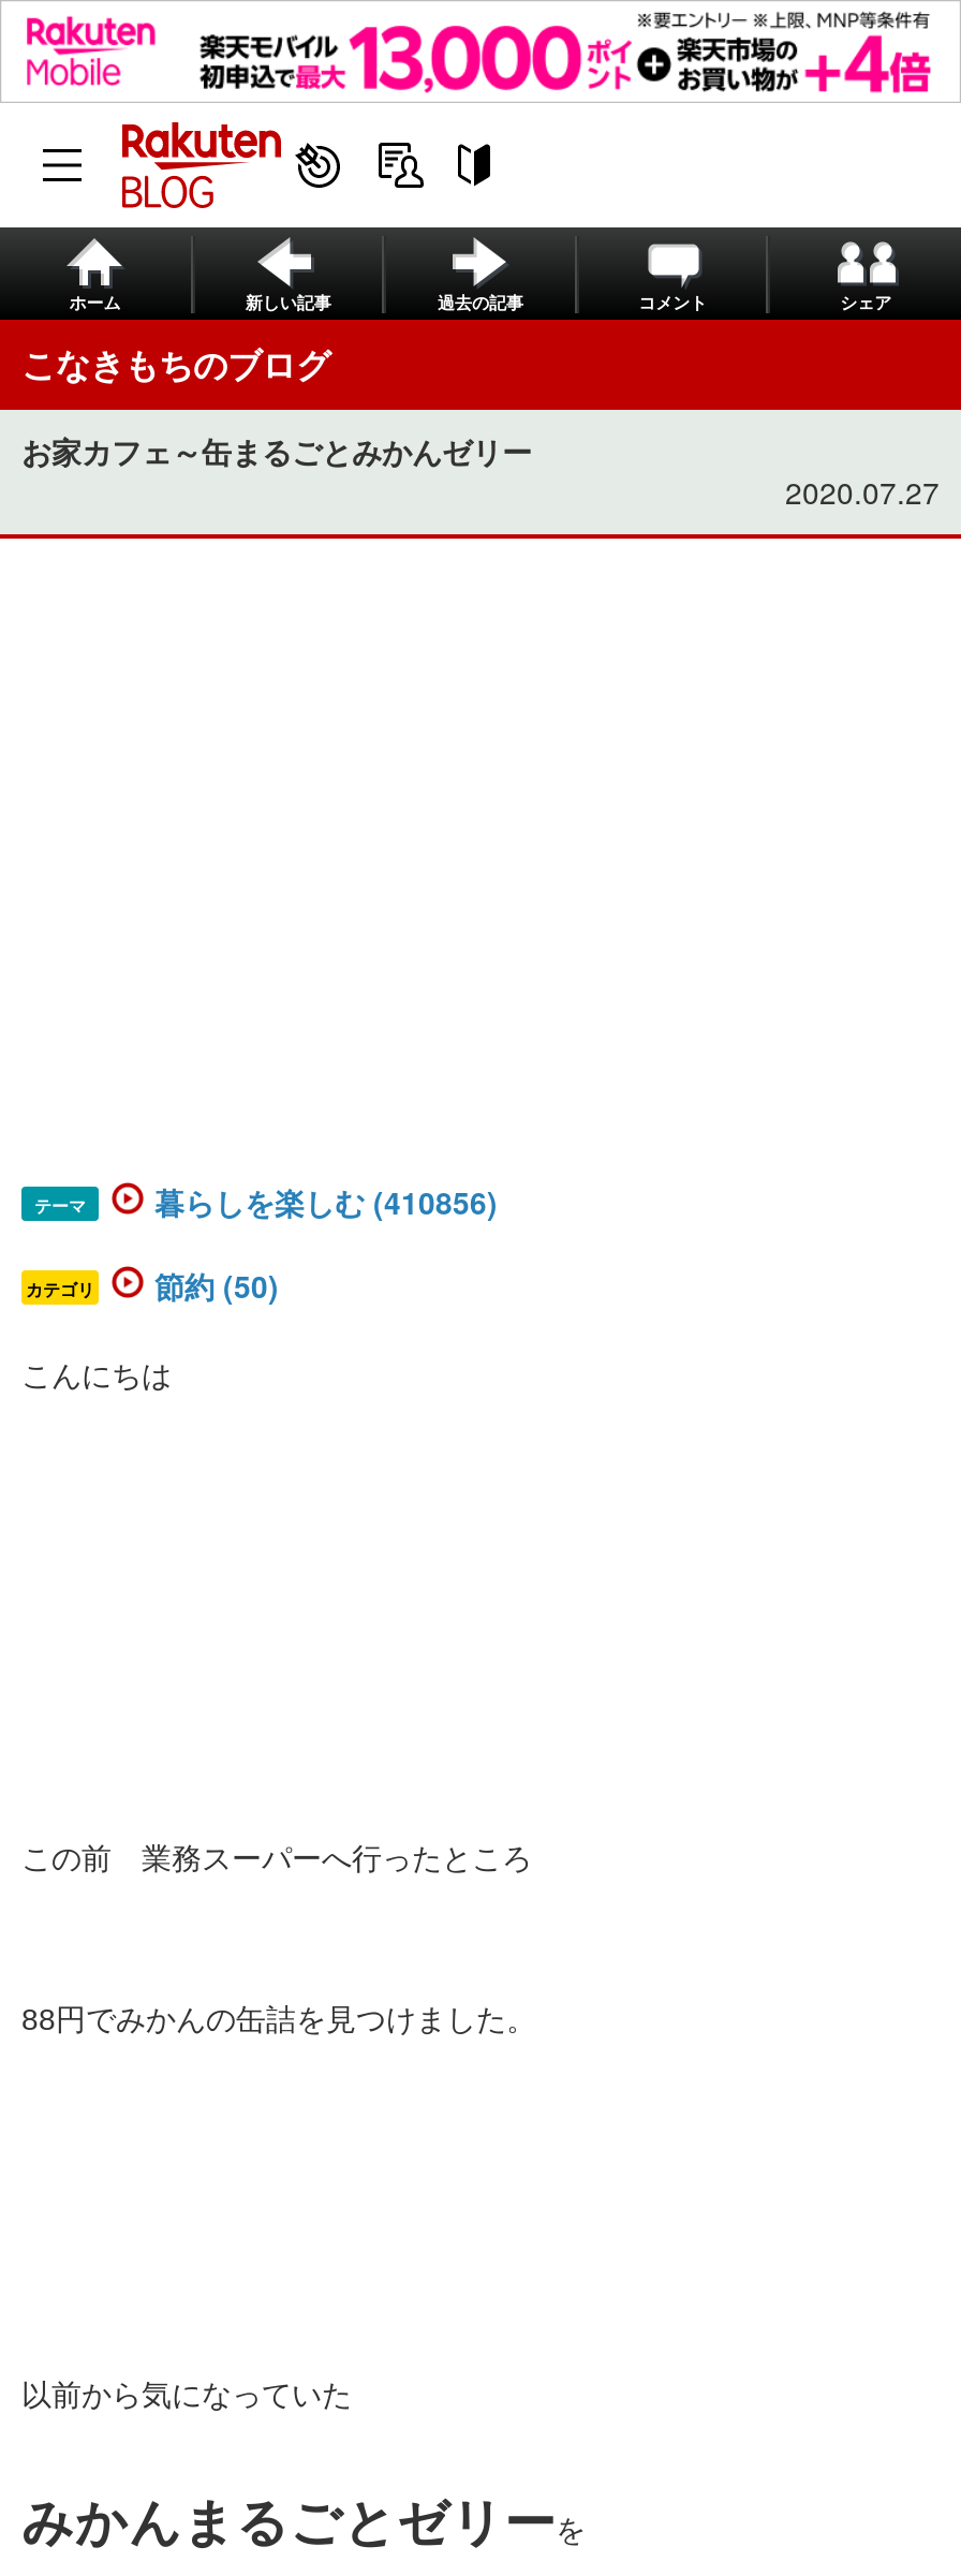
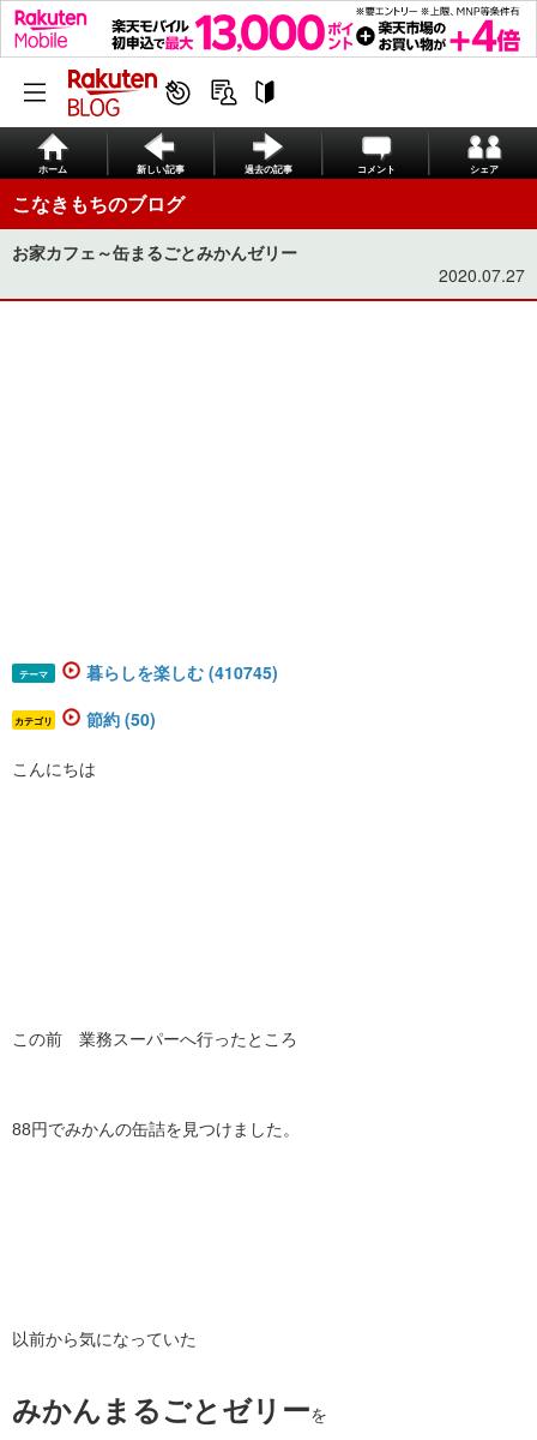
- 暮らしを楽しむ (410856)
+ 暮らしを楽しむ (410745)
